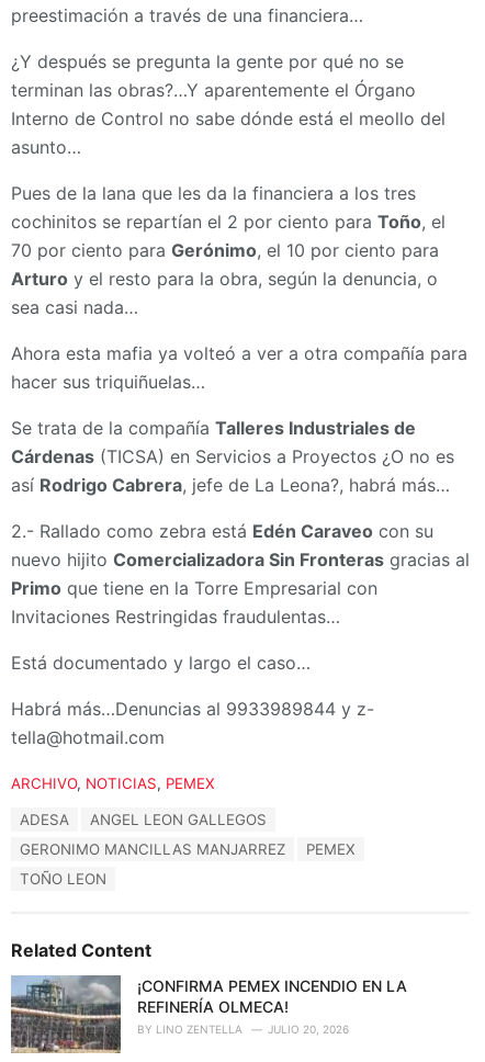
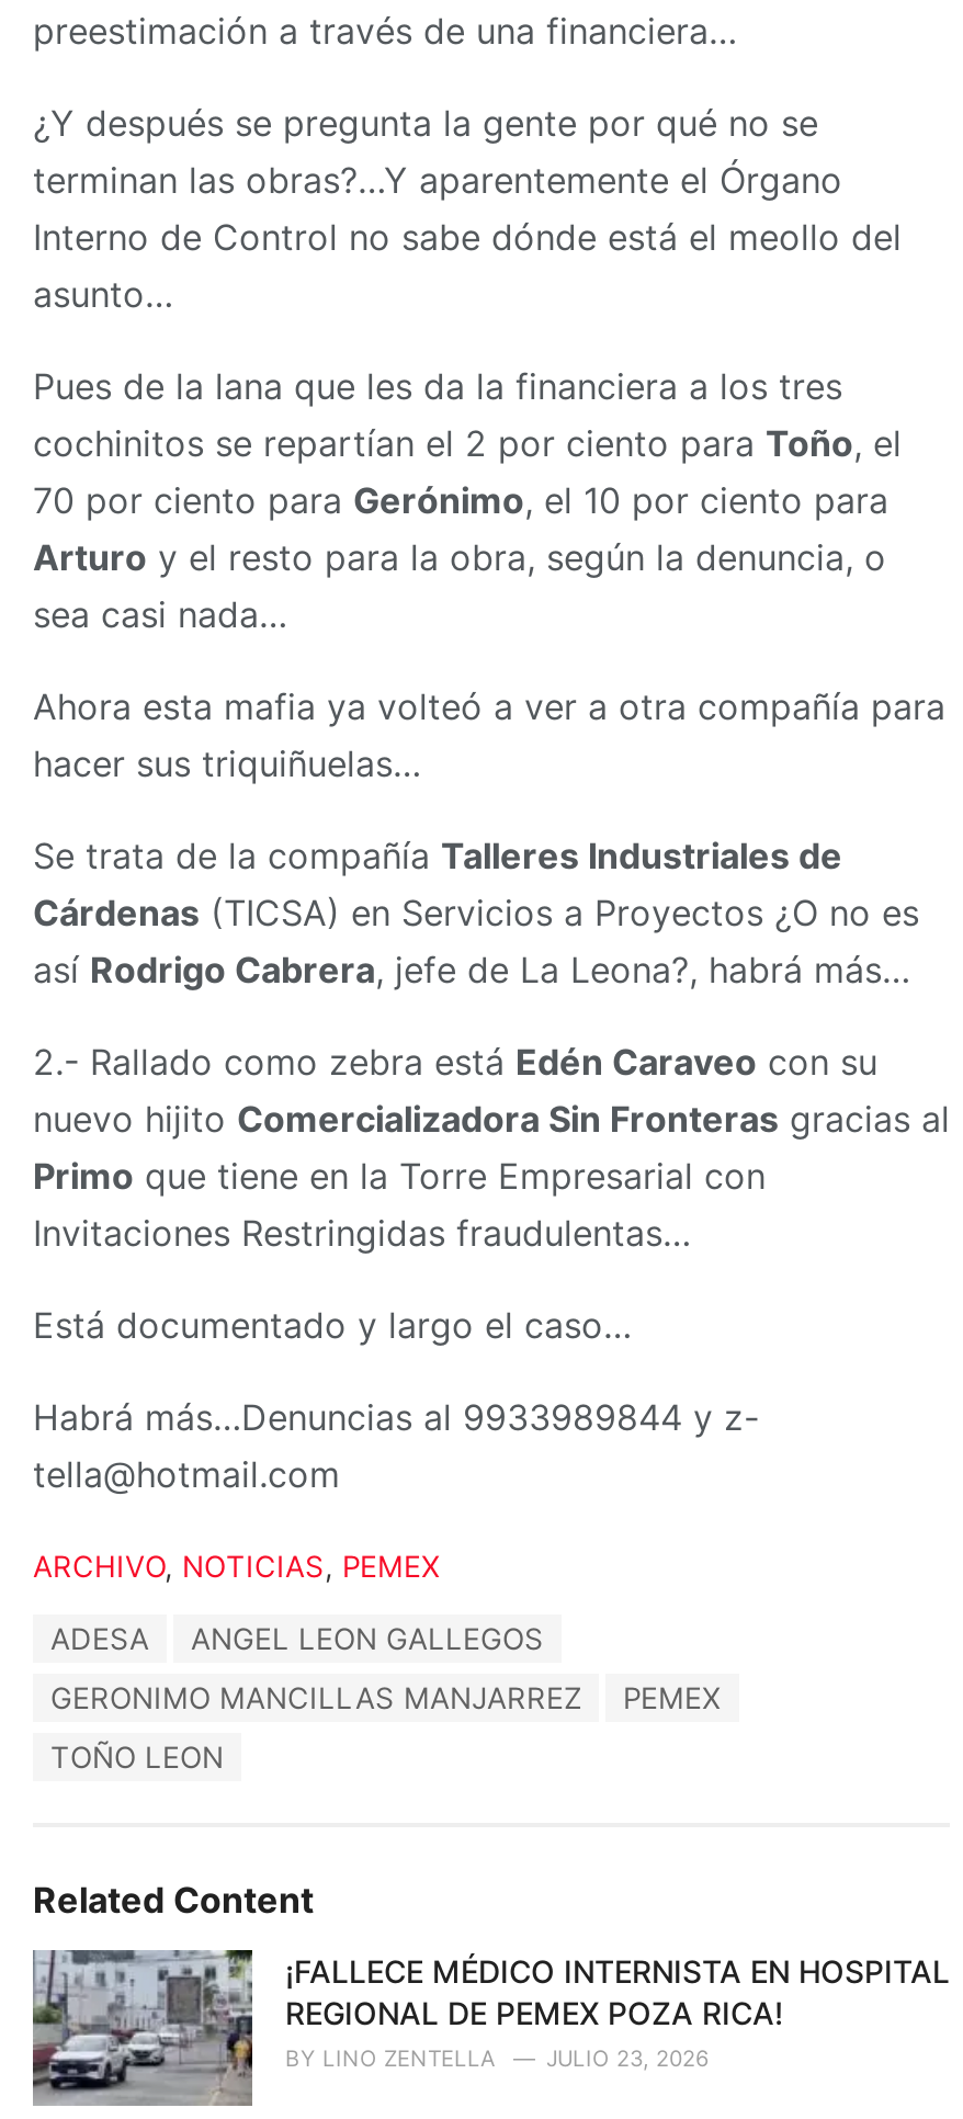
- [image]
- ¡CONFIRMA PEMEX INCENDIO EN LA
- REFINERÍA OLMECA!
+ [image]
+ ¡FALLECE MÉDICO INTERNISTA EN HOSPITAL
+ REGIONAL DE PEMEX POZA RICA!

- BY LINO ZENTELLA JULIO 20, 2026
+ BY LINO ZENTELLA JULIO 23, 2026
